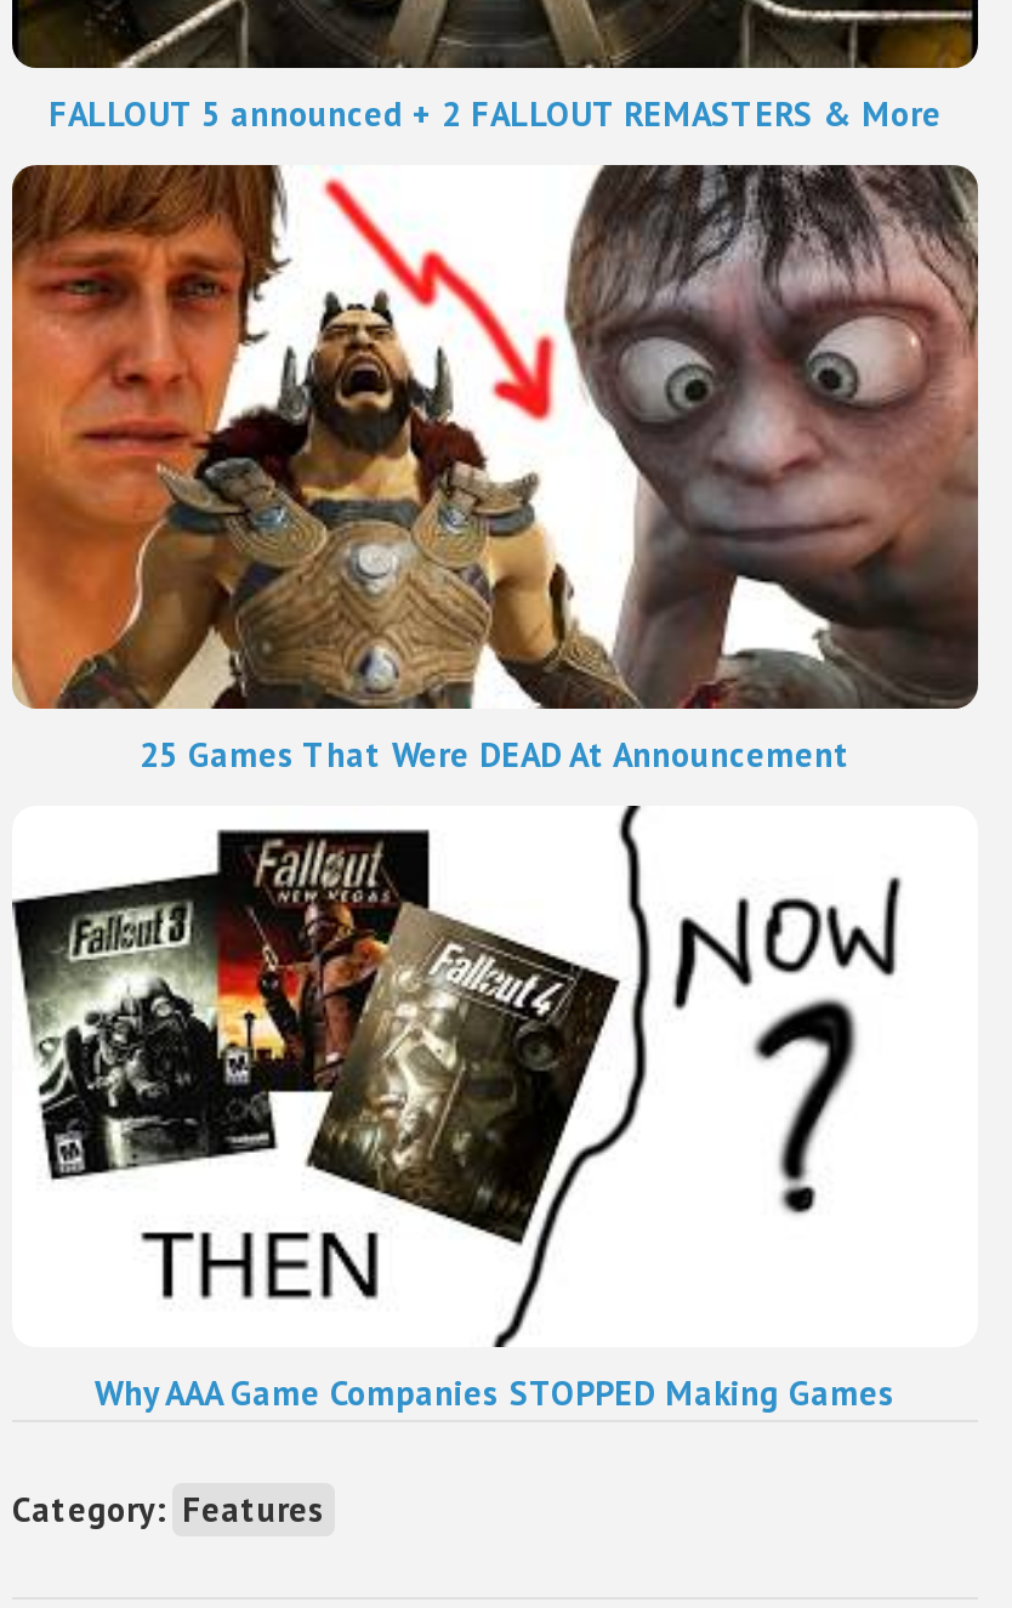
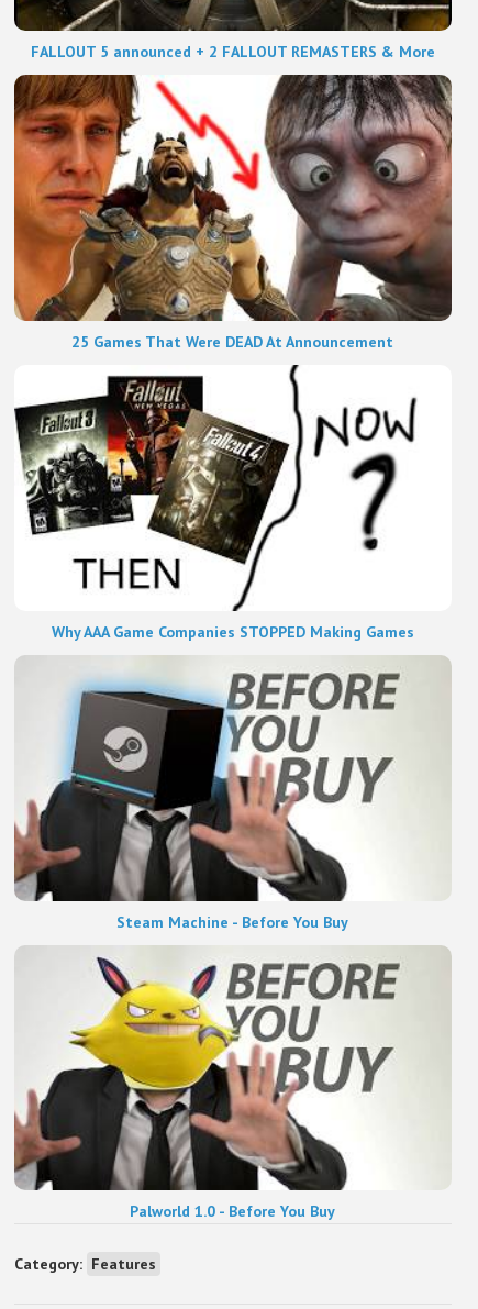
+ [image]
+ Palworld 1.0 - Before You Buy

+ [image]
+ Steam Machine - Before You Buy
